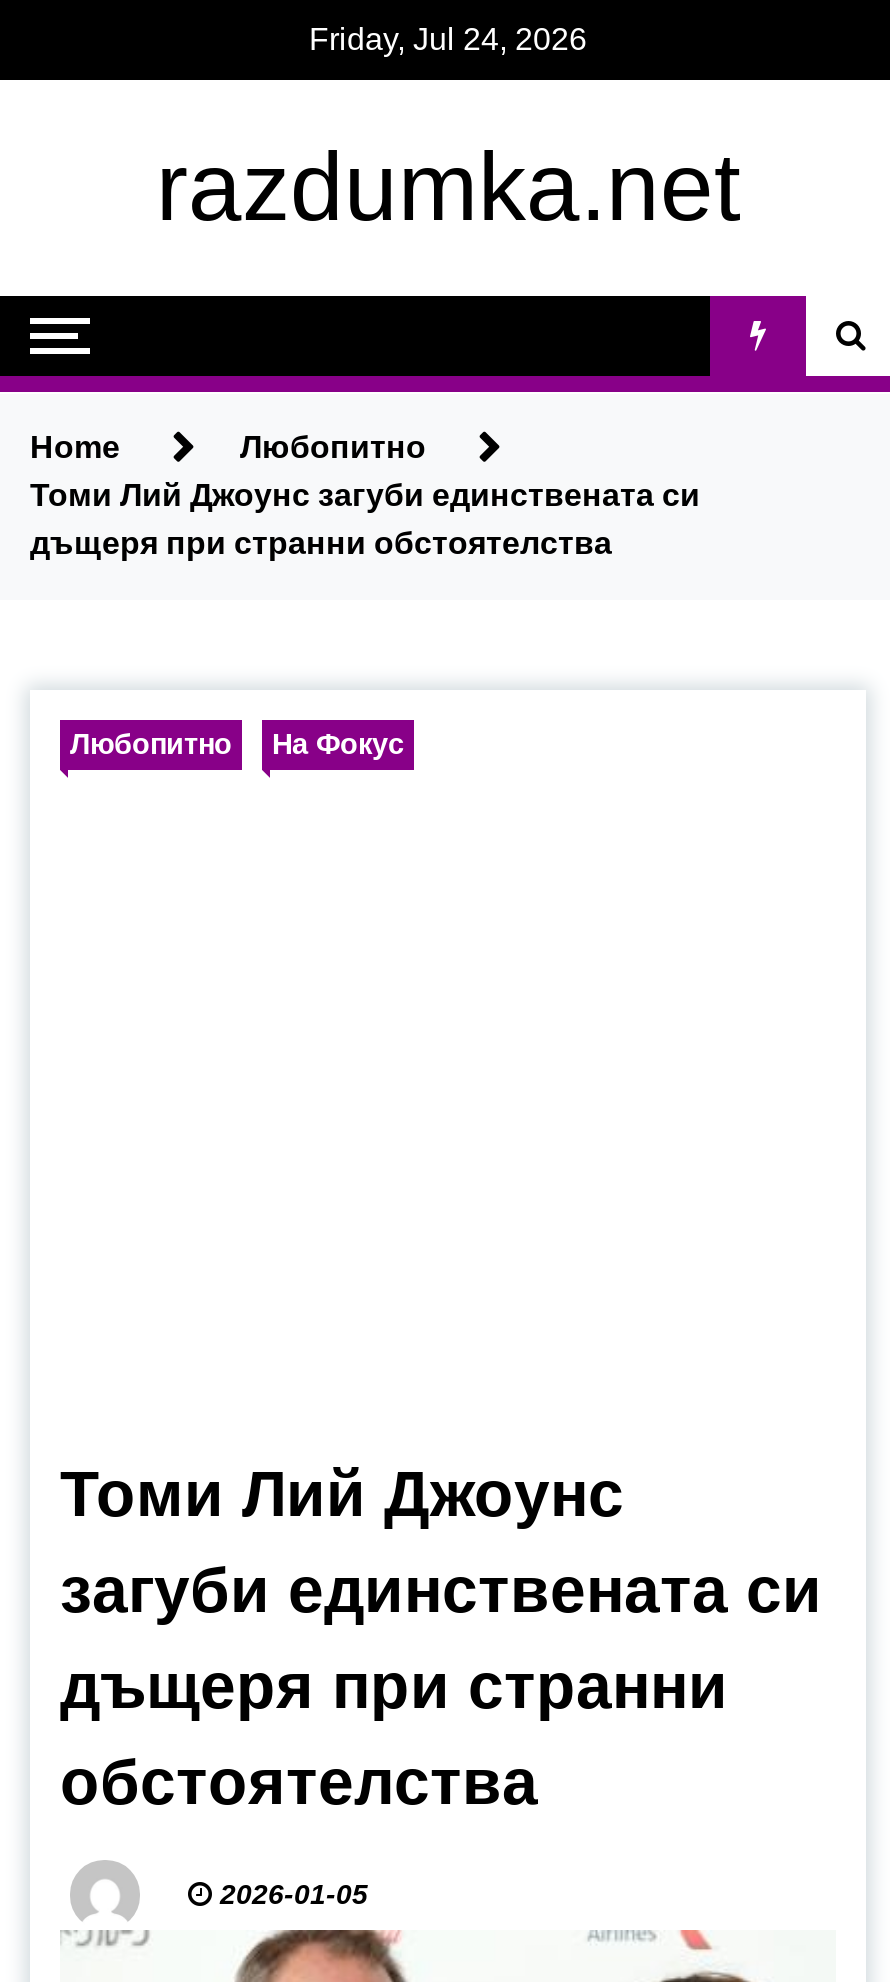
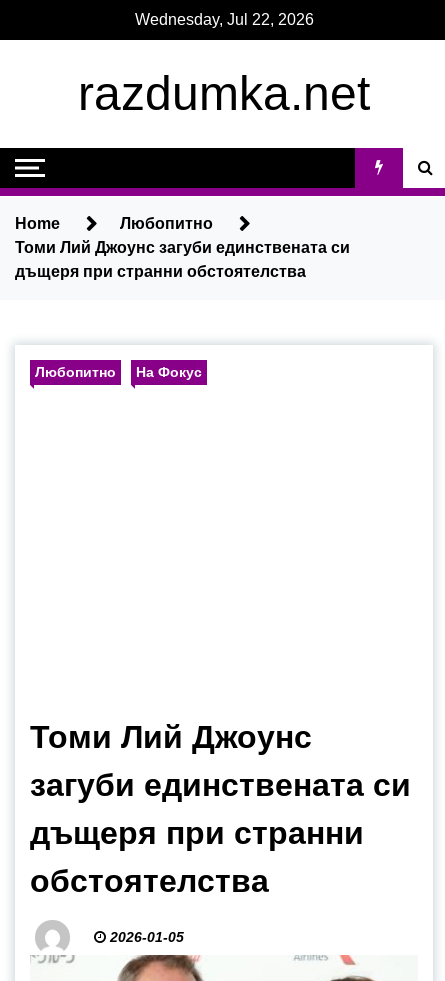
- Friday, Jul 24, 2026
+ Wednesday, Jul 22, 2026
